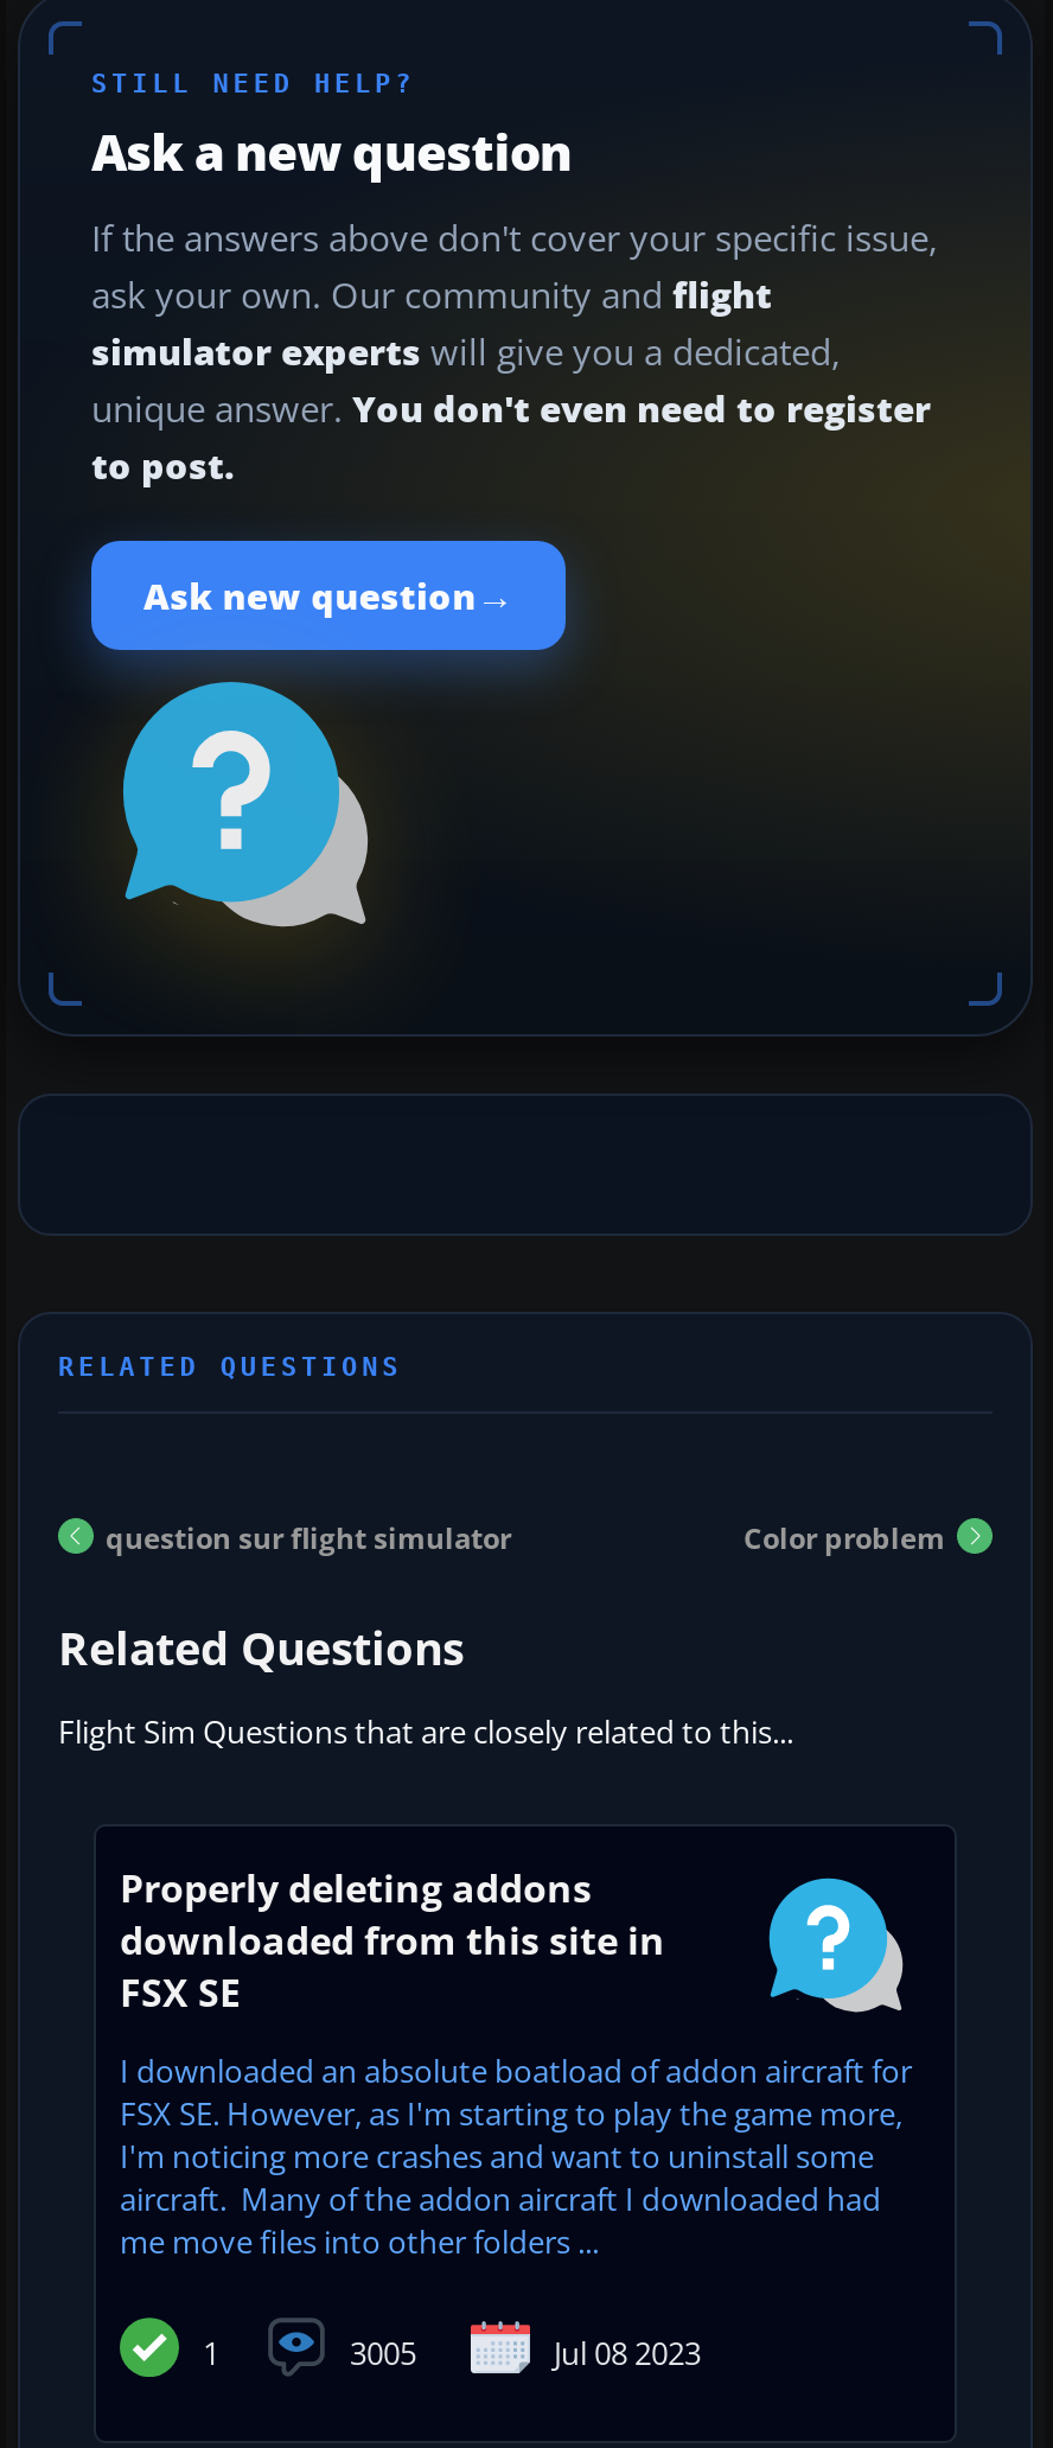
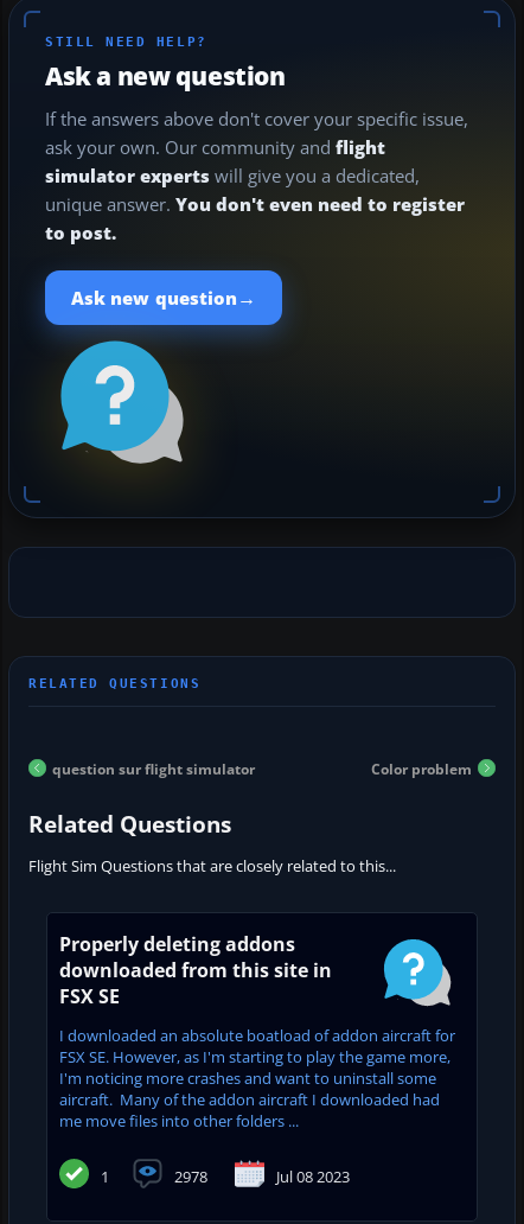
- 3005
+ 2978
